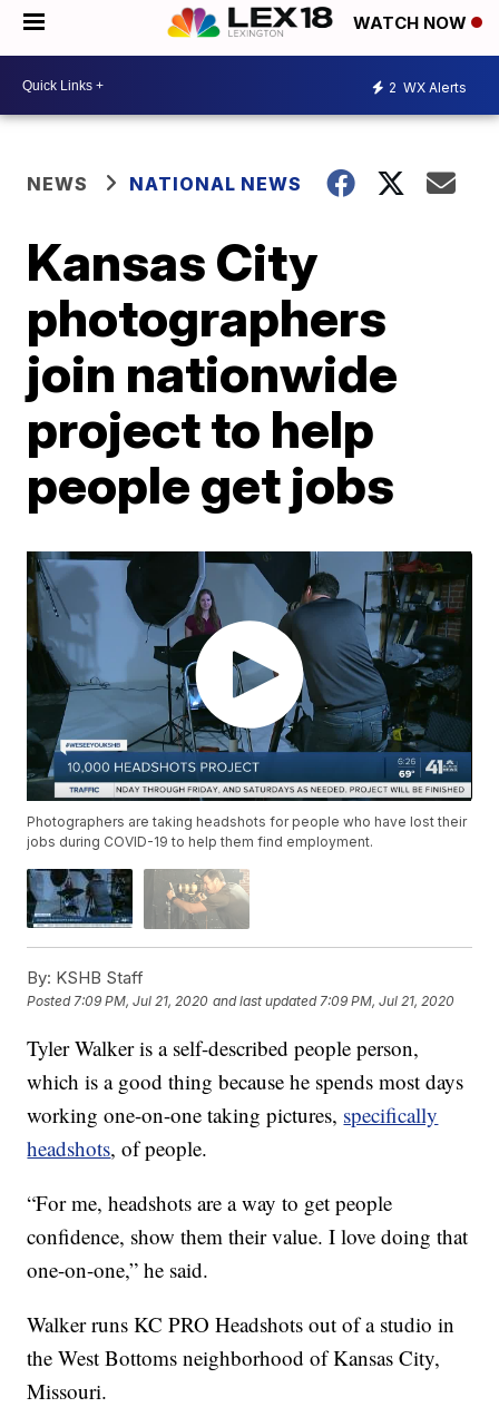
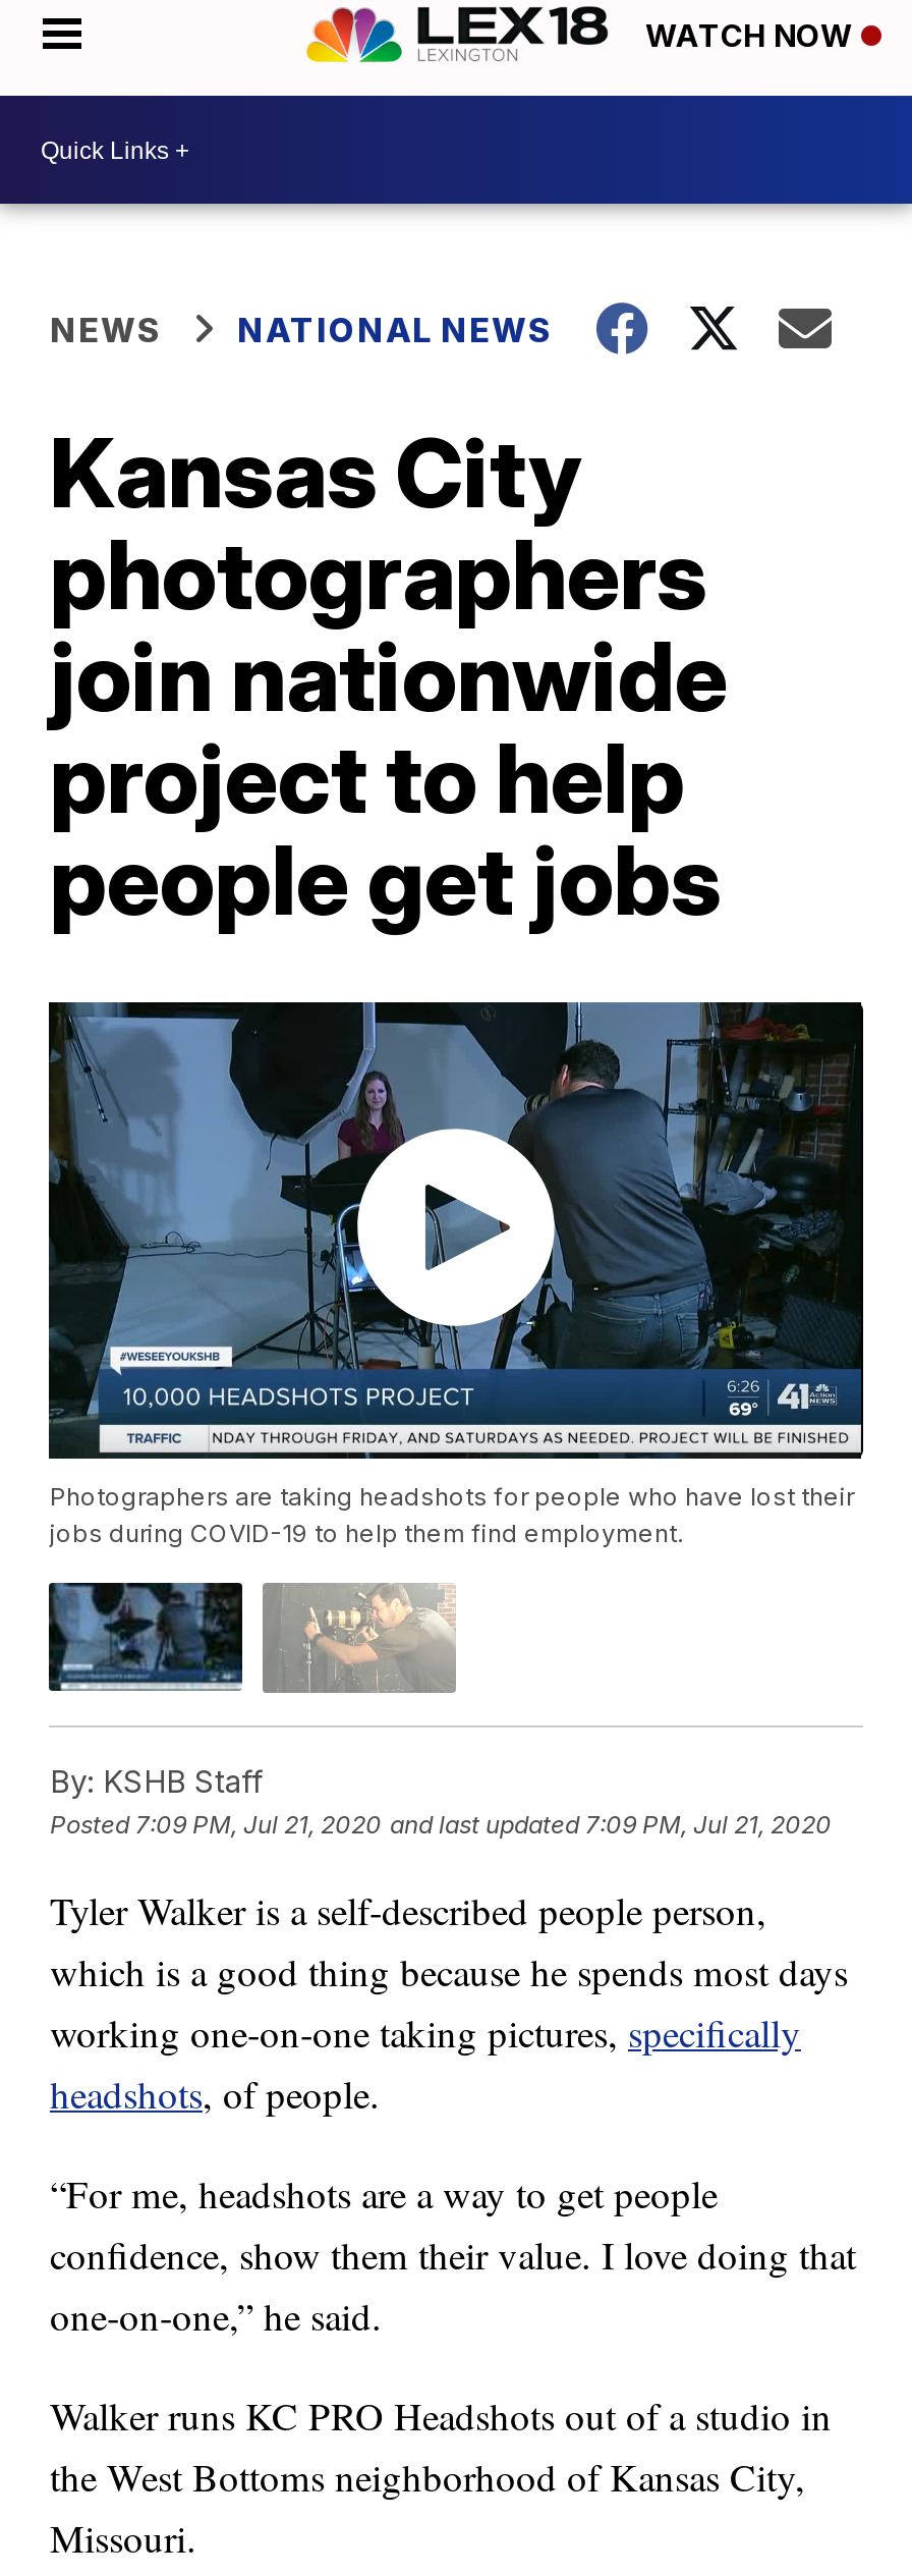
- 2 WX Alerts
